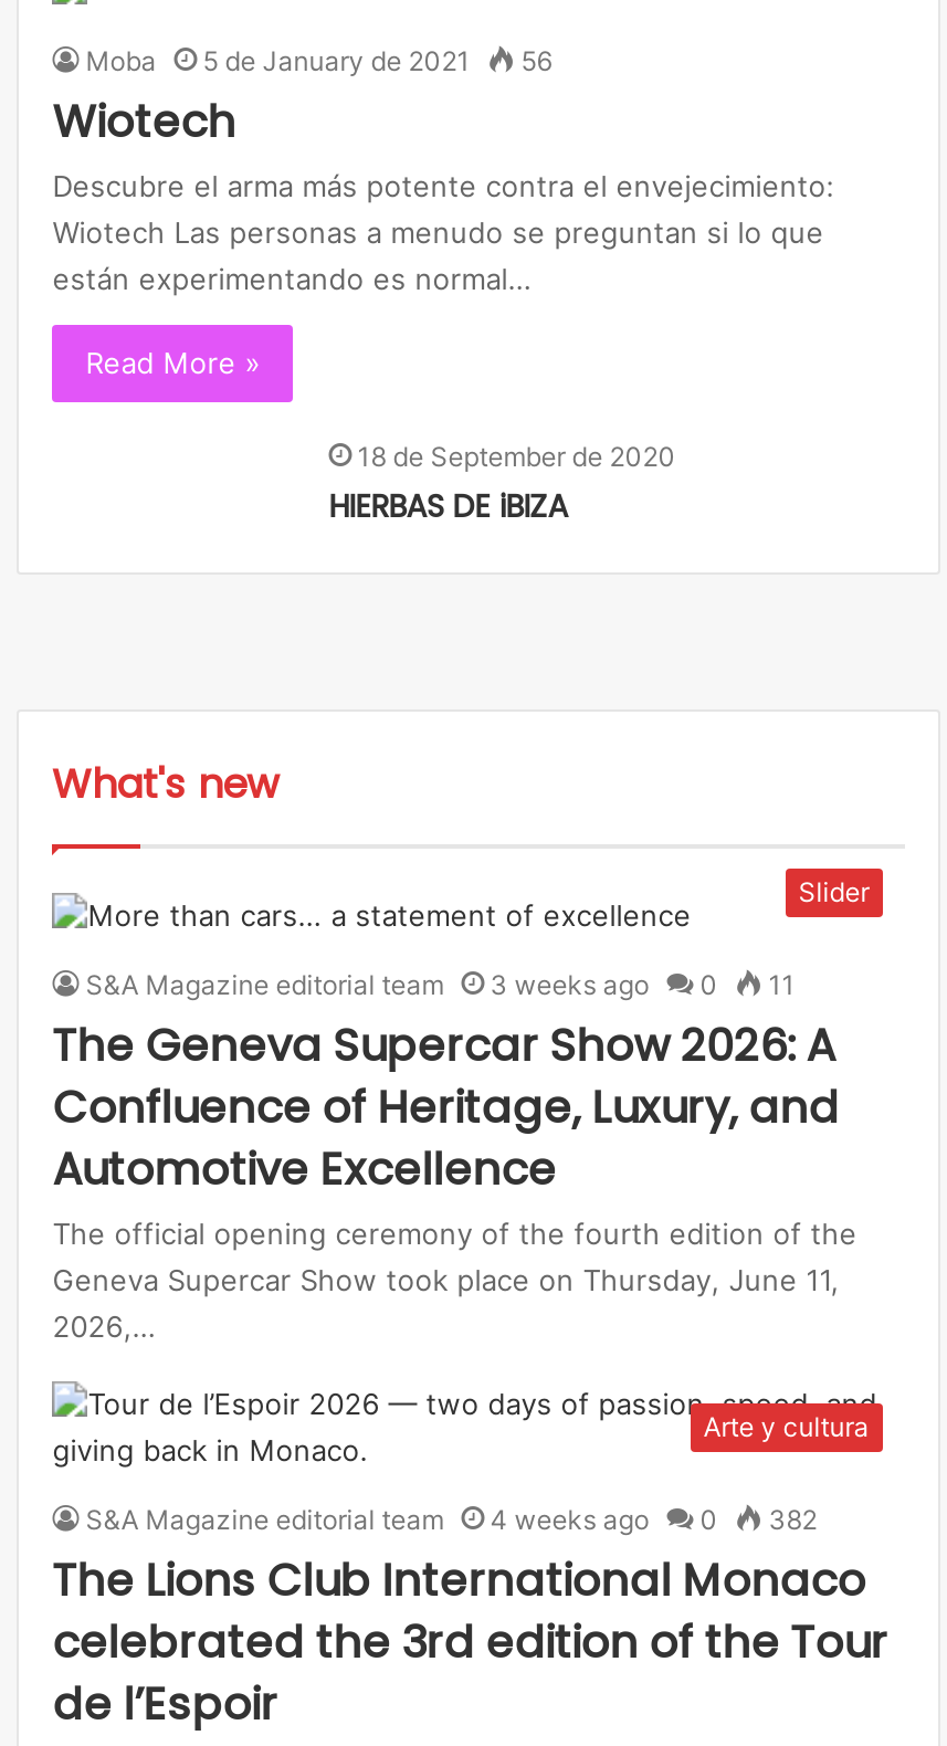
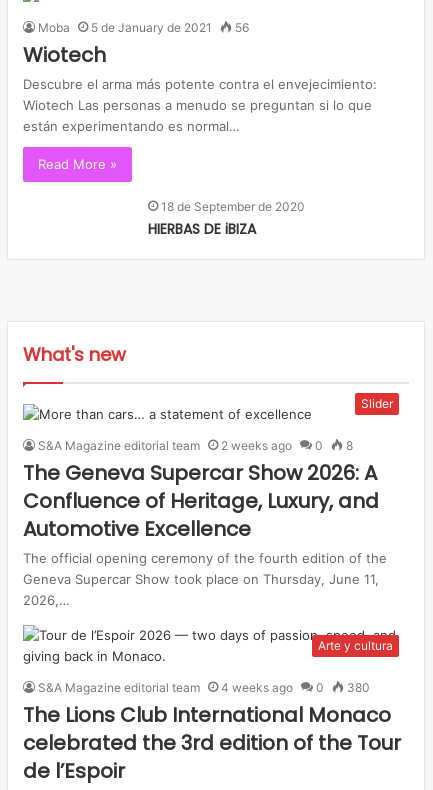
- 3 weeks ago
+ 2 weeks ago

- 11
+ 8

- S&A Magazine editorial team 4 weeks ago 0 382
+ S&A Magazine editorial team 4 weeks ago 0 380
